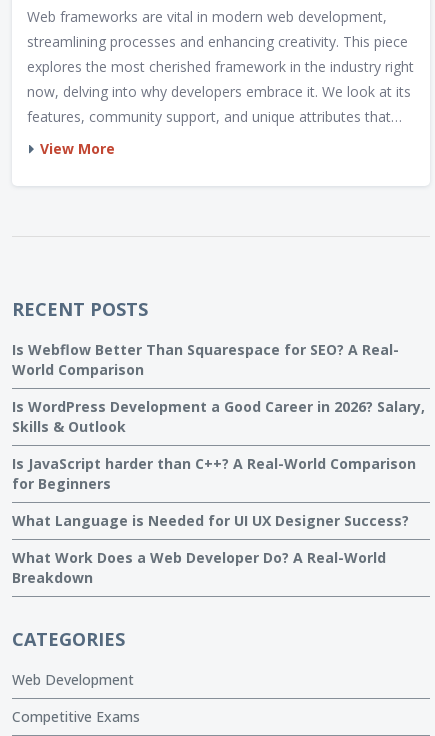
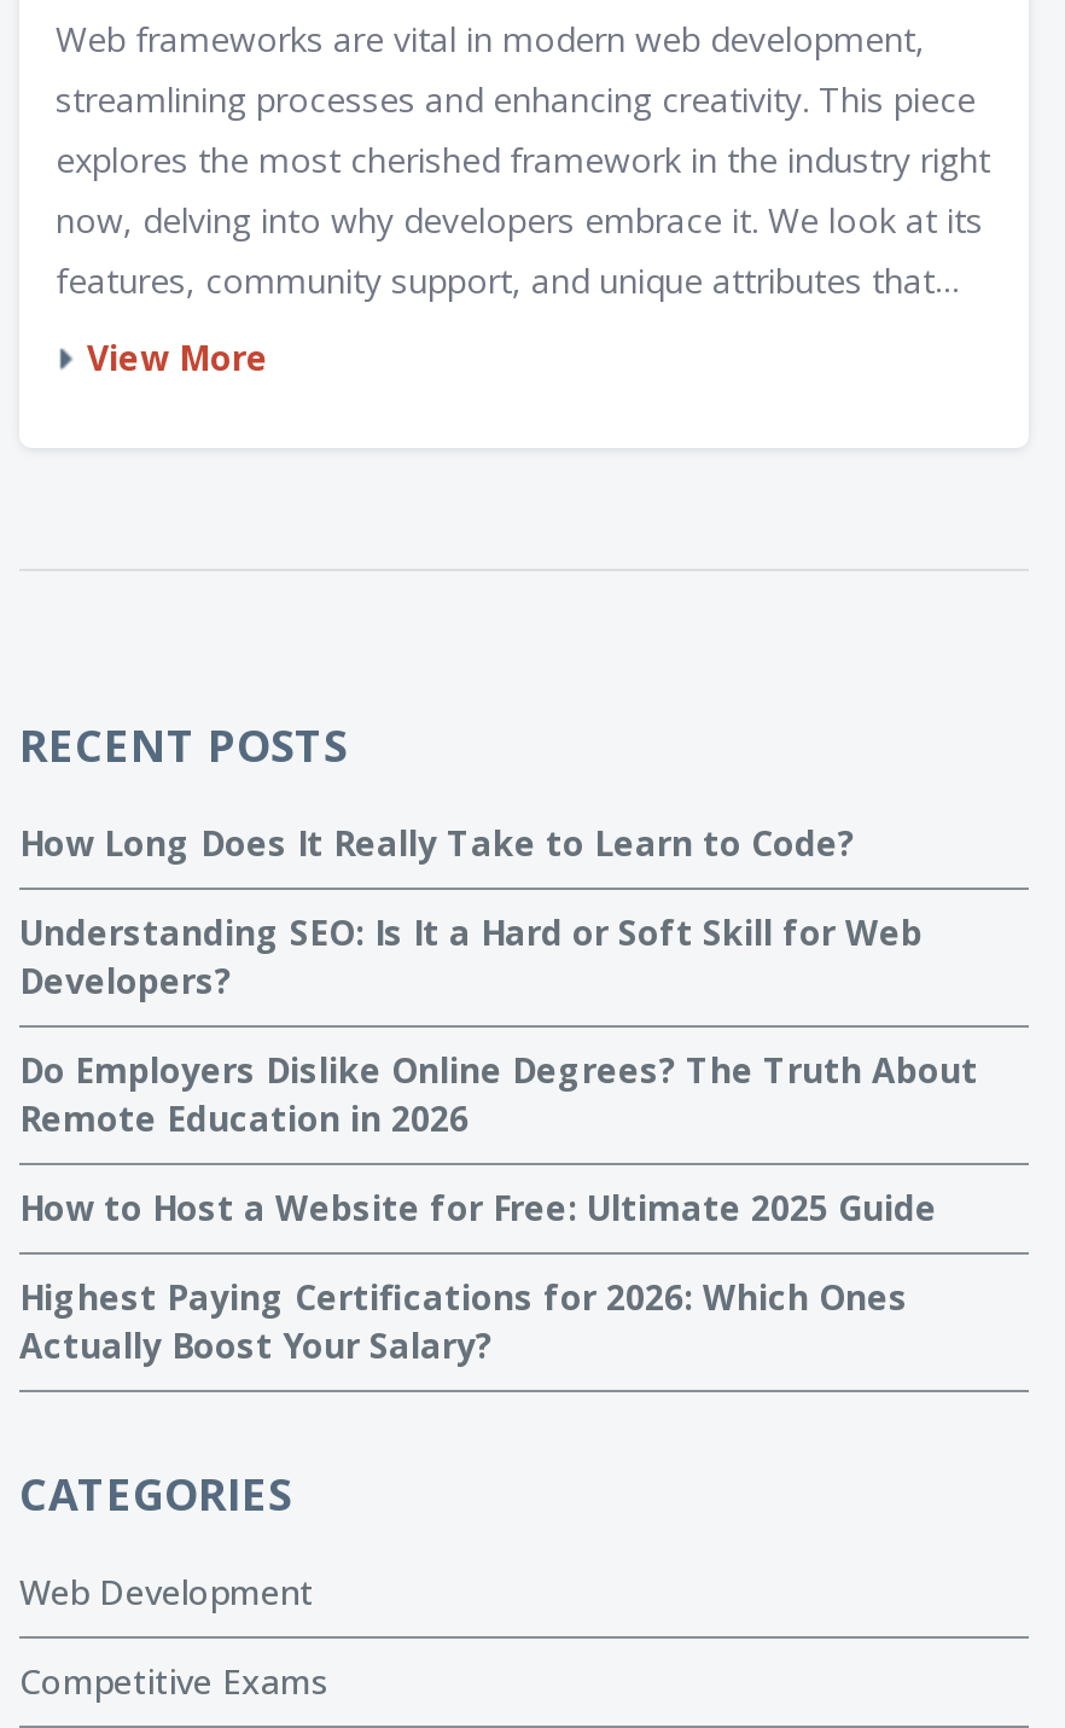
- Is Webflow Better Than Squarespace for SEO? A Real-
- World Comparison
+ How Long Does It Really Take to Learn to Code?

- Is WordPress Development a Good Career in 2026? Salary,
- Skills & Outlook
+ Understanding SEO: Is It a Hard or Soft Skill for Web
+ Developers?

- Is JavaScript harder than C++? A Real-World Comparison
- for Beginners
+ Do Employers Dislike Online Degrees? The Truth About
+ Remote Education in 2026

- What Language is Needed for UI UX Designer Success?
+ How to Host a Website for Free: Ultimate 2025 Guide

- What Work Does a Web Developer Do? A Real-World
- Breakdown
+ Highest Paying Certifications for 2026: Which Ones
+ Actually Boost Your Salary?
